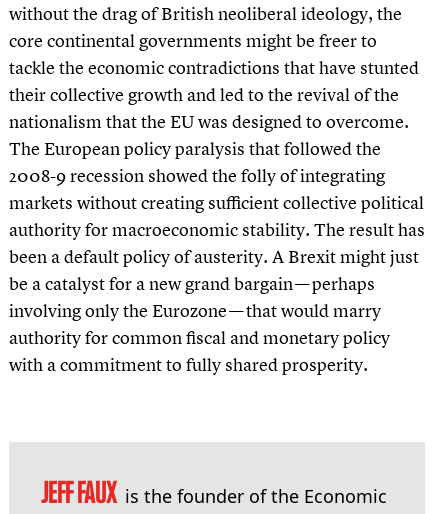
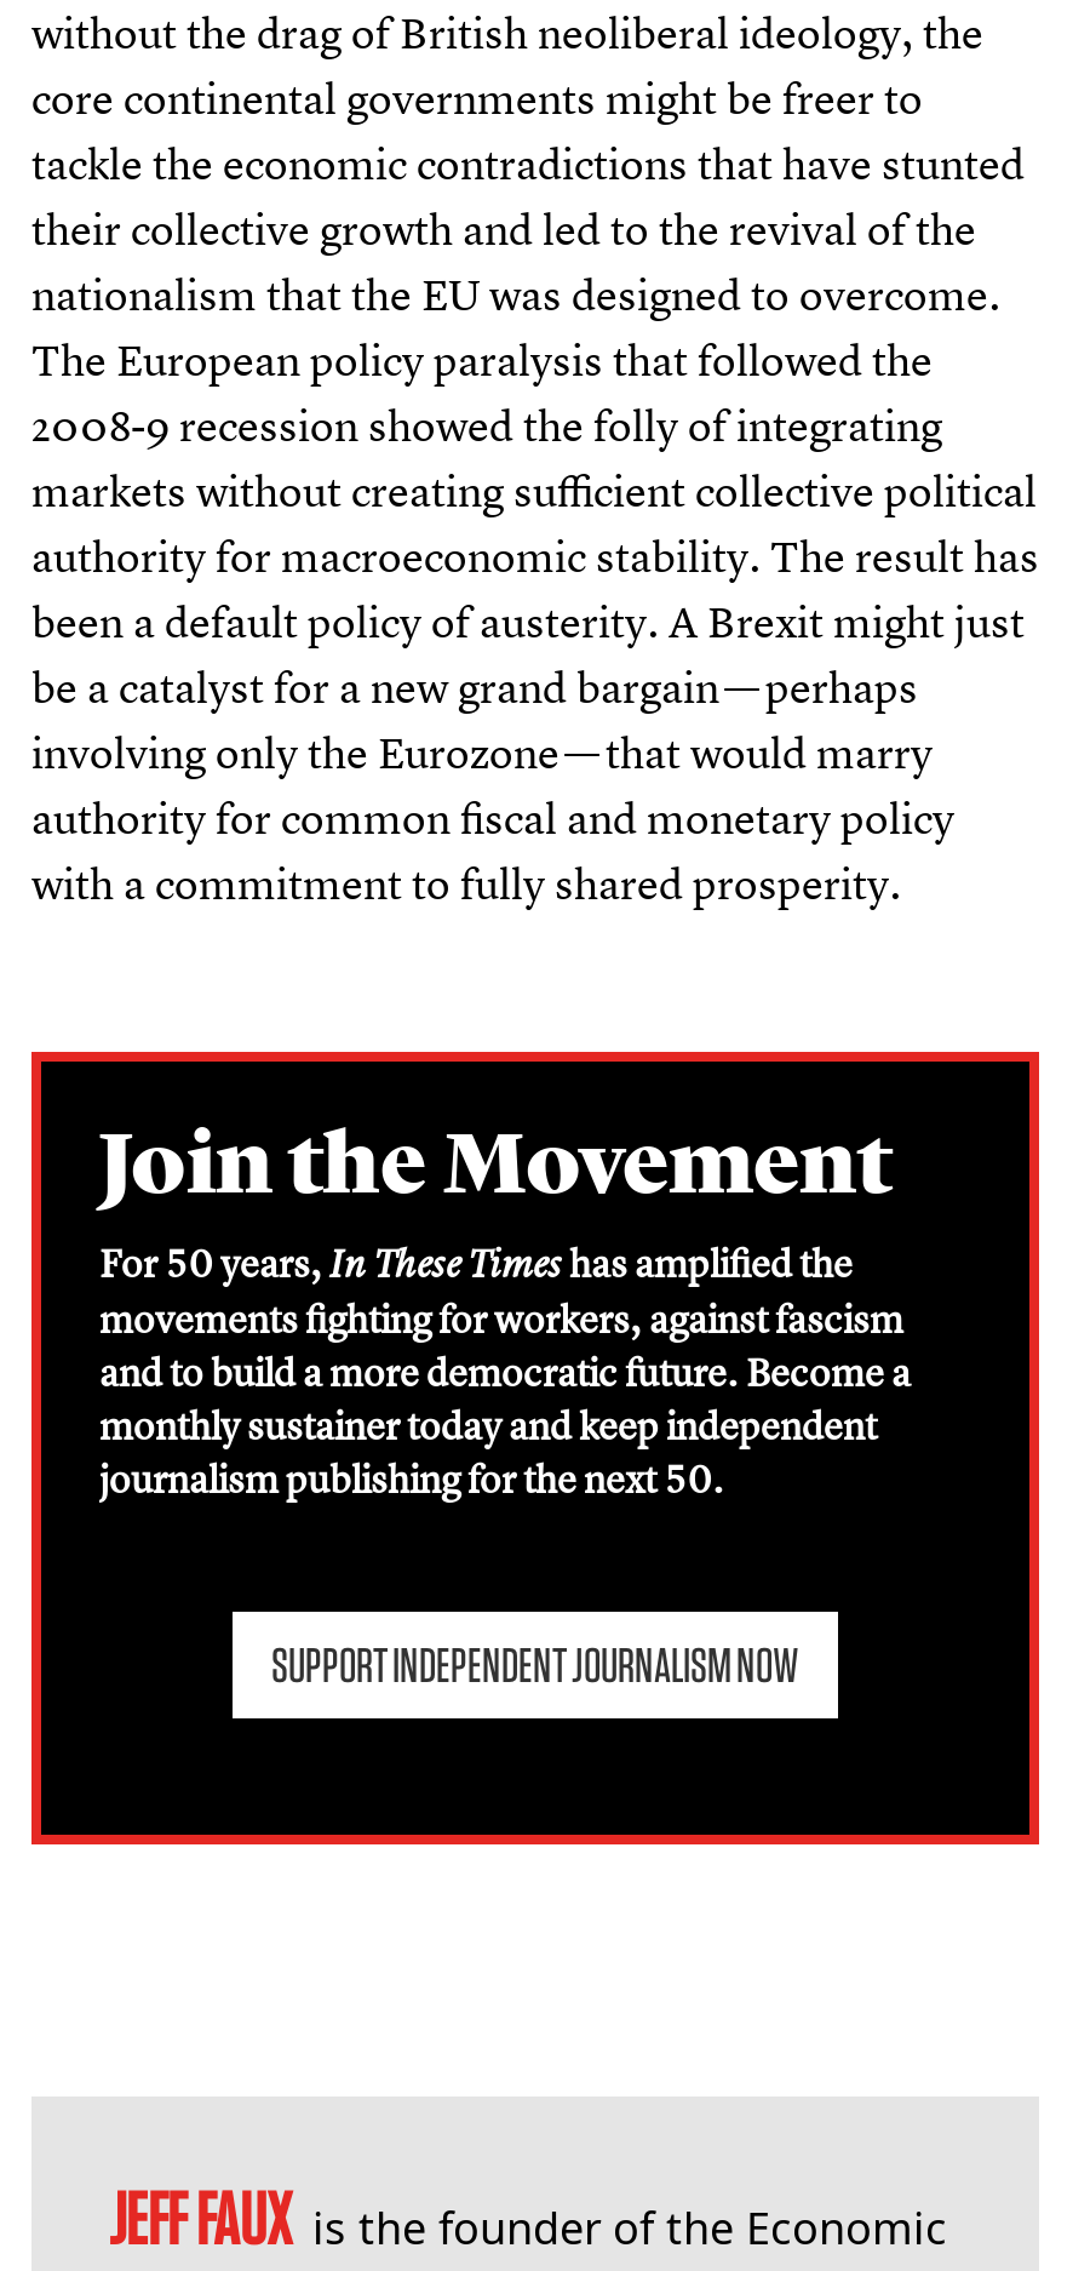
+ [image]
+ Join the Movement
+ For 50 years,In These Timeshas amplified the
+ movements fighting for workers, against fascism
+ and to build a more democratic future. Become a
+ monthly sustainer today and keep independent
+ journalism publishing for the next 50.
+ SUPPORT INDEPENDENT JOURNALISM NOW
